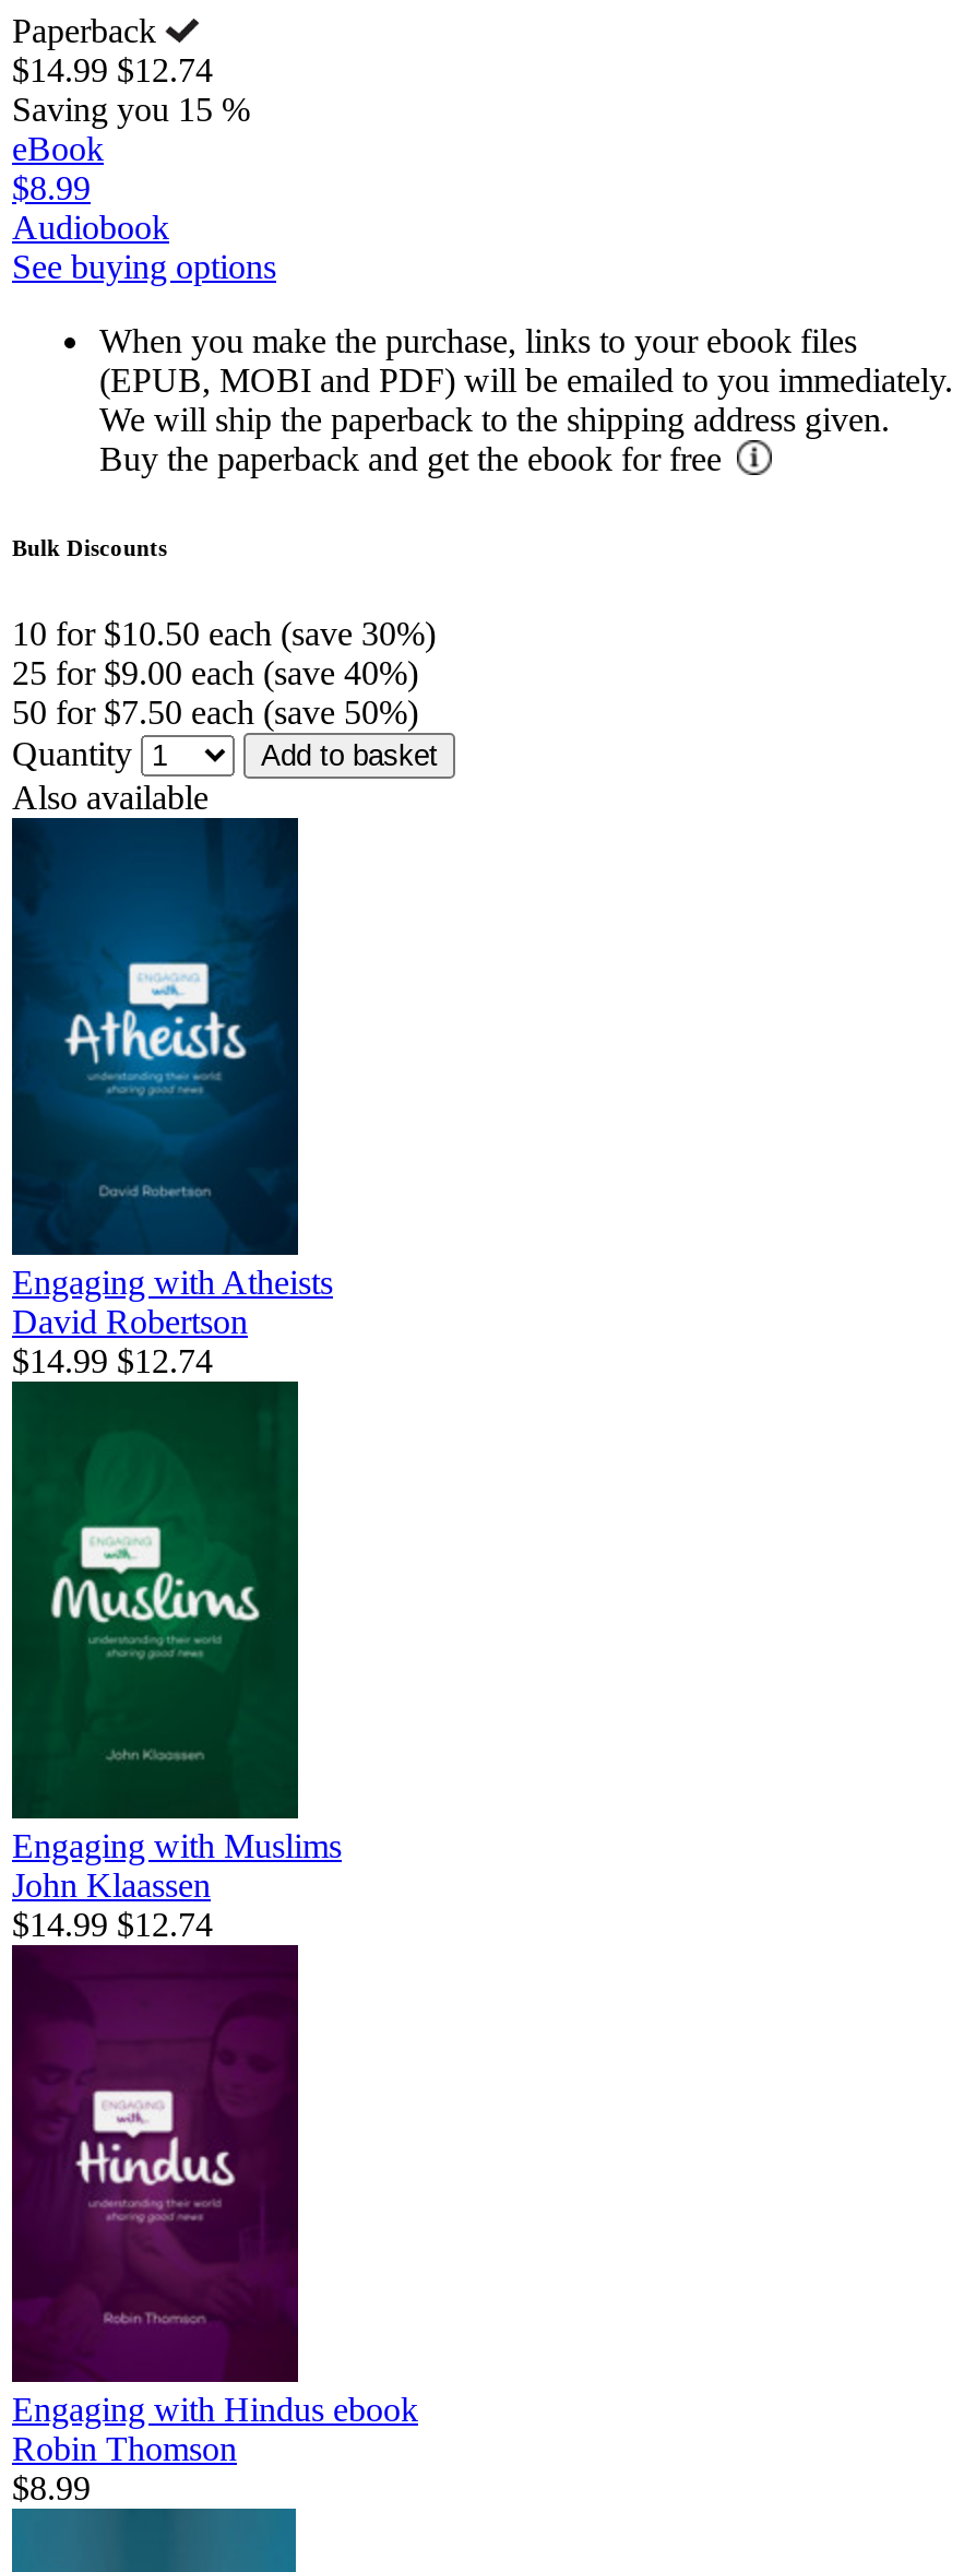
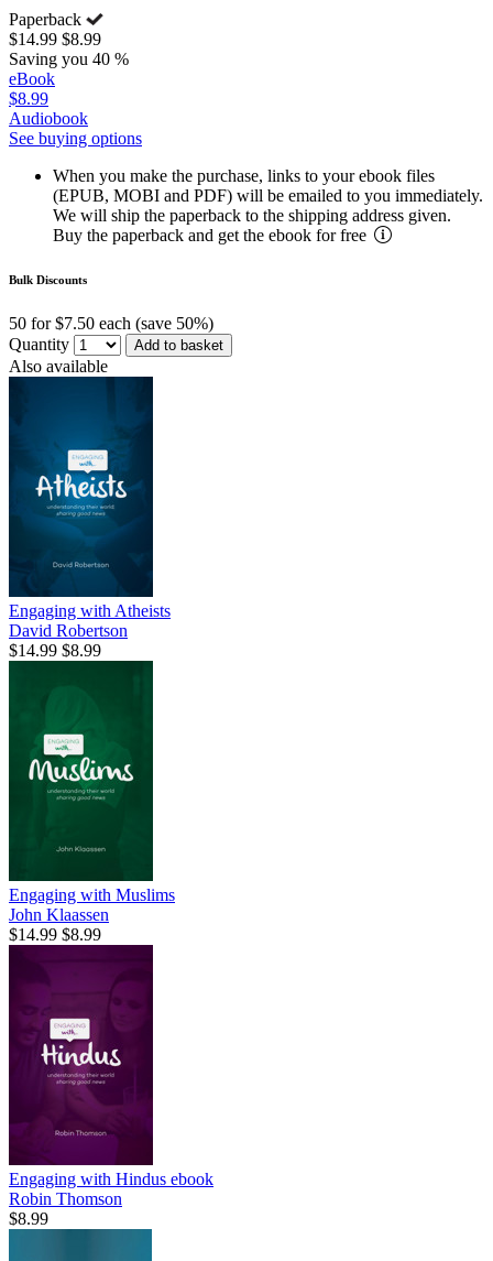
- $14.99 $12.74
+ $14.99 $8.99

- Saving you 15 %
+ Saving you 40 %

- 10 for $10.50 each (save 30%)
- 25 for $9.00 each (save 40%)

- $14.99 $12.74
+ $14.99 $8.99

- $14.99 $12.74
+ $14.99 $8.99
